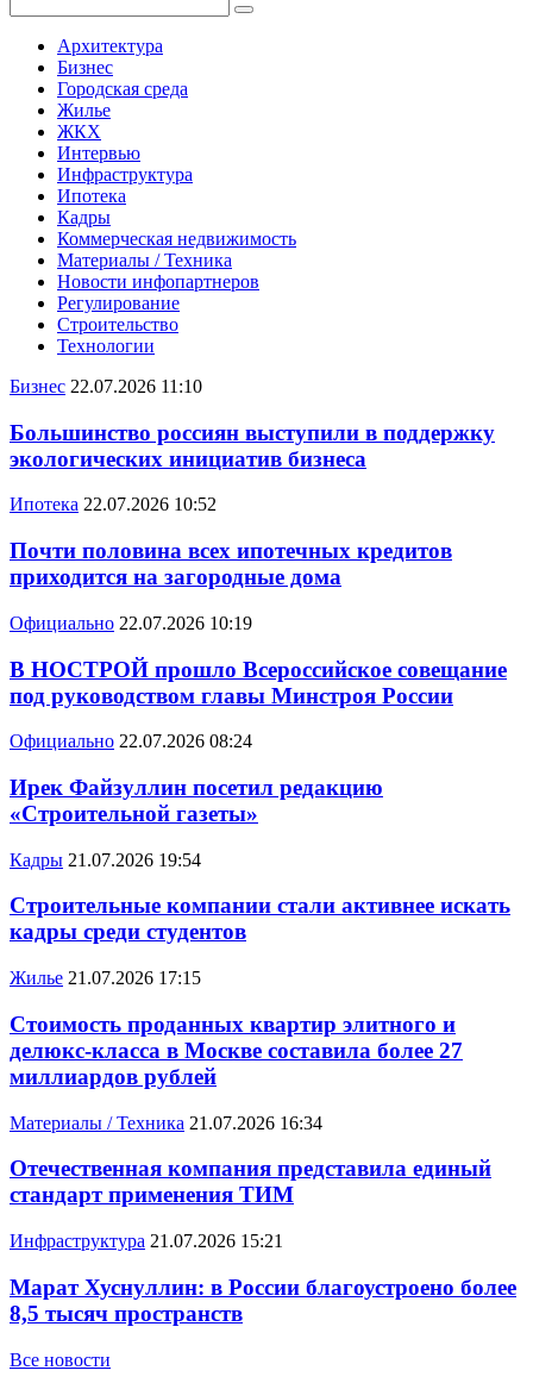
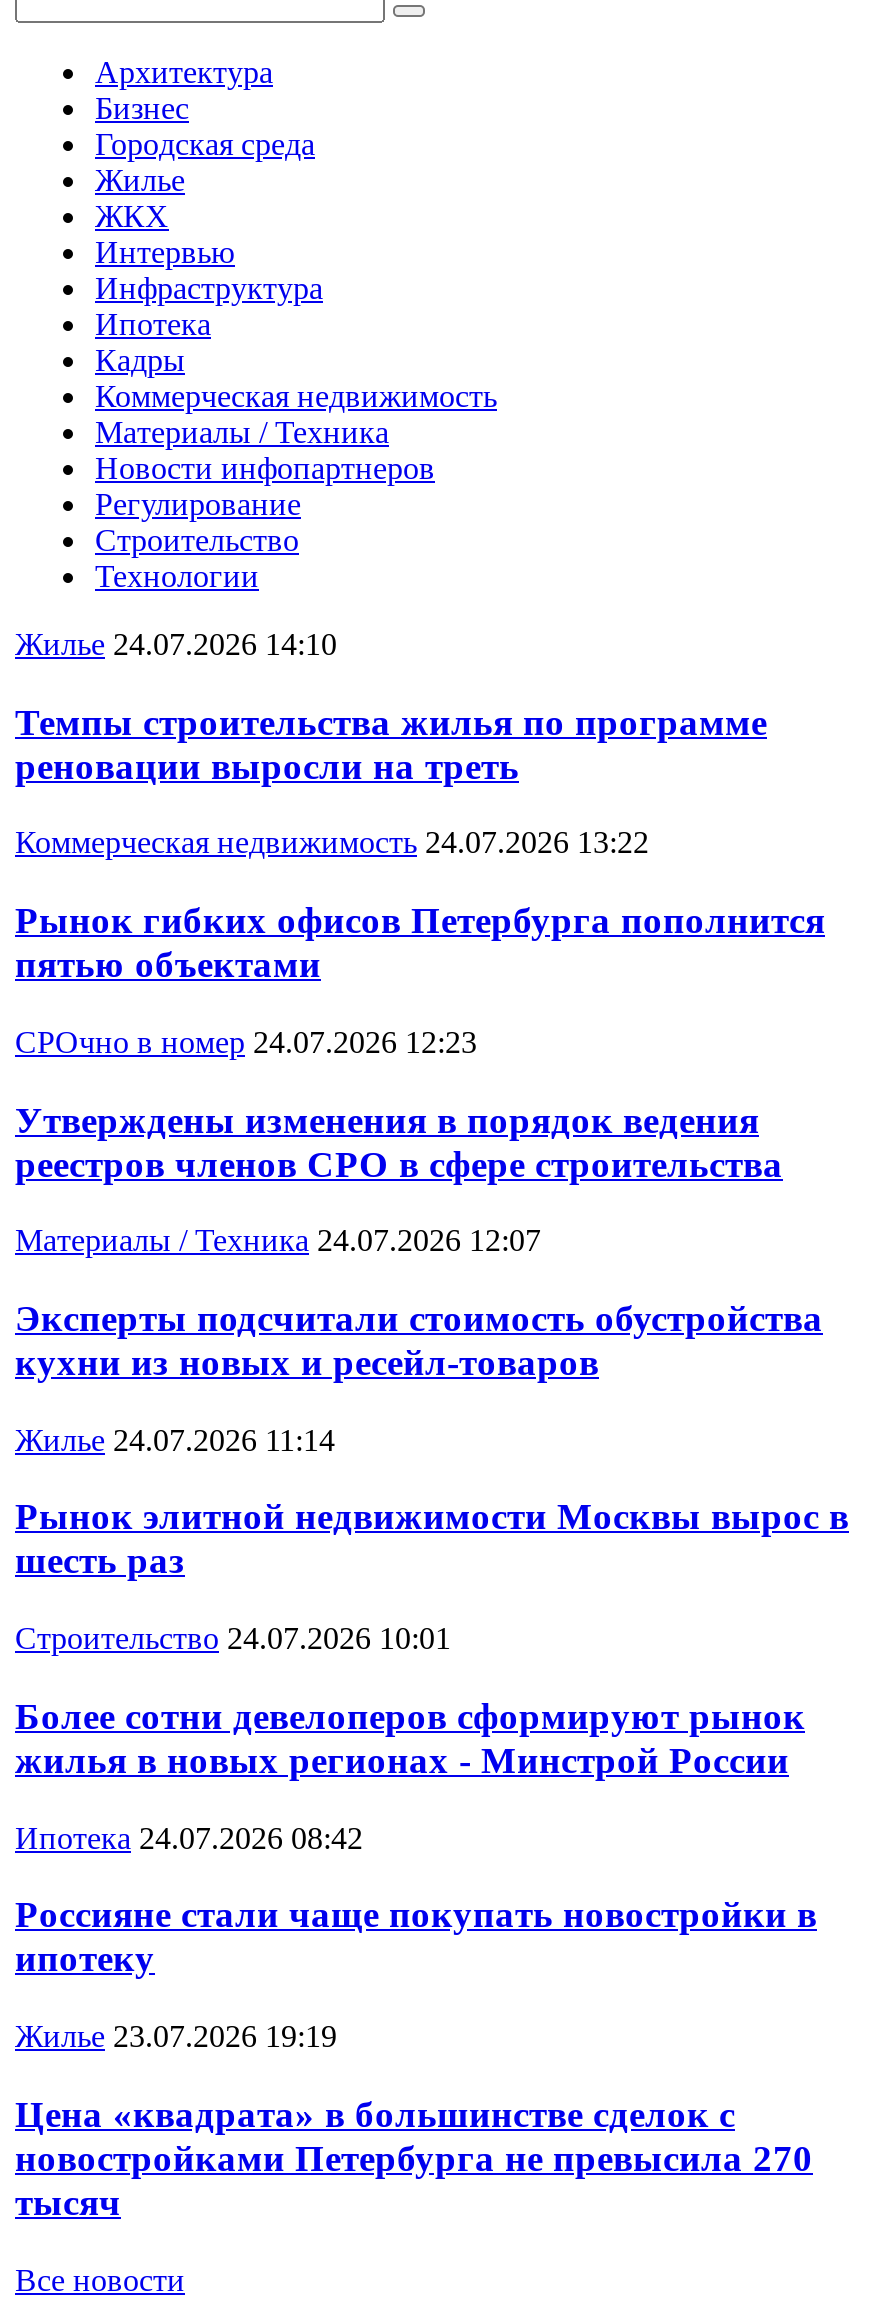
- Бизнес 22.07.2026 11:10
+ Жилье 24.07.2026 14:10

- Большинство россиян выступили в поддержку
- экологических инициатив бизнеса
+ Темпы строительства жилья по программе
+ реновации выросли на треть

- Ипотека 22.07.2026 10:52
+ Коммерческая недвижимость 24.07.2026 13:22

- Почти половина всех ипотечных кредитов
- приходится на загородные дома
+ Рынок гибких офисов Петербурга пополнится
+ пятью объектами

- Официально 22.07.2026 10:19
+ СРОчно в номер 24.07.2026 12:23

- В НОСТРОЙ прошло Всероссийское совещание
- под руководством главы Минстроя России
+ Утверждены изменения в порядок ведения
+ реестров членов СРО в сфере строительства

- Официально 22.07.2026 08:24
+ Материалы / Техника 24.07.2026 12:07

- Ирек Файзуллин посетил редакцию
- «Строительной газеты»
+ Эксперты подсчитали стоимость обустройства
+ кухни из новых и ресейл-товаров

- Кадры 21.07.2026 19:54
+ Жилье 24.07.2026 11:14

- Строительные компании стали активнее искать
- кадры среди студентов
+ Рынок элитной недвижимости Москвы вырос в
+ шесть раз

- Жилье 21.07.2026 17:15
+ Строительство 24.07.2026 10:01

- Стоимость проданных квартир элитного и
- делюкс-класса в Москве составила более 27
- миллиардов рублей
+ Более сотни девелоперов сформируют рынок
+ жилья в новых регионах - Минстрой России

- Материалы / Техника 21.07.2026 16:34
+ Ипотека 24.07.2026 08:42

- Отечественная компания представила единый
- стандарт применения ТИМ
+ Россияне стали чаще покупать новостройки в
+ ипотеку

- Инфраструктура 21.07.2026 15:21
+ Жилье 23.07.2026 19:19

- Марат Хуснуллин: в России благоустроено более
- 8,5 тысяч пространств
+ Цена «квадрата» в большинстве сделок с
+ новостройками Петербурга не превысила 270
+ тысяч
